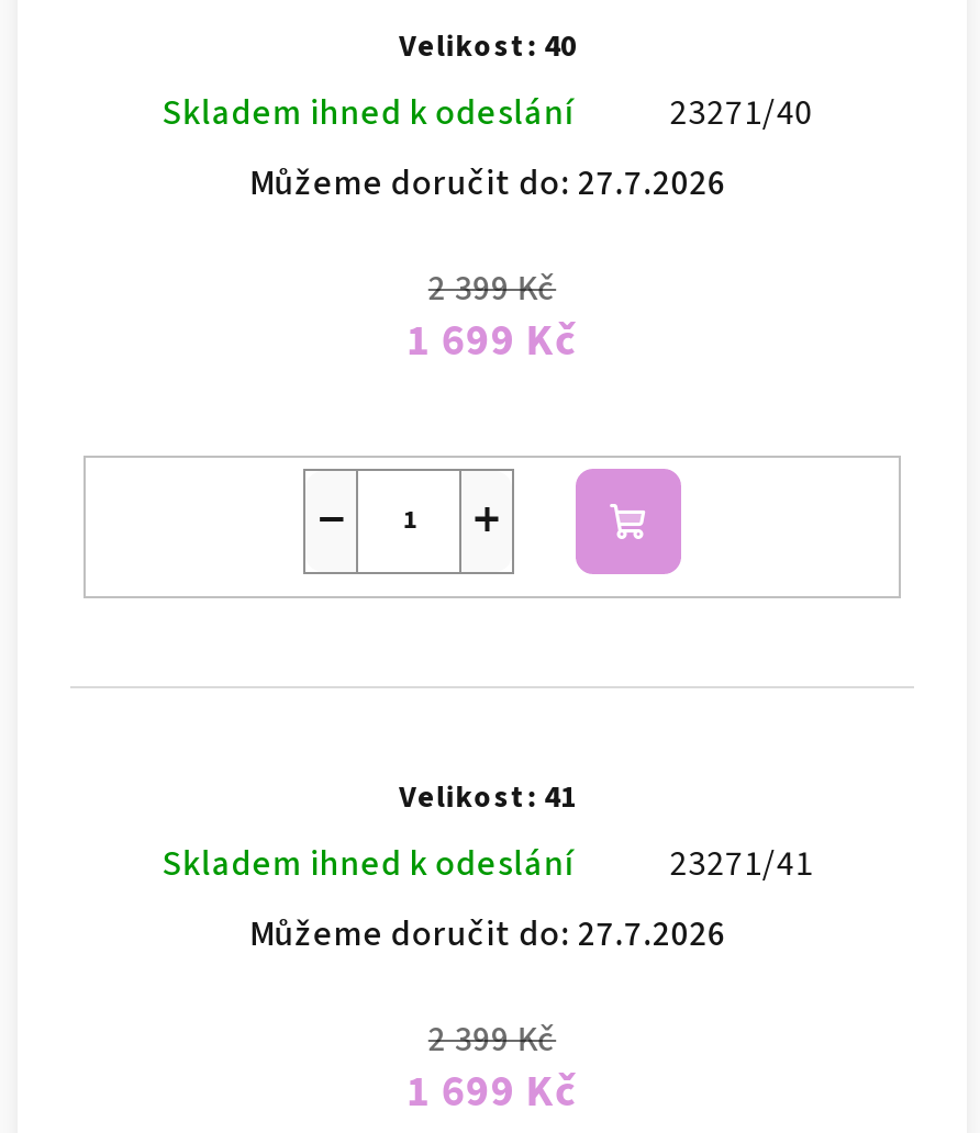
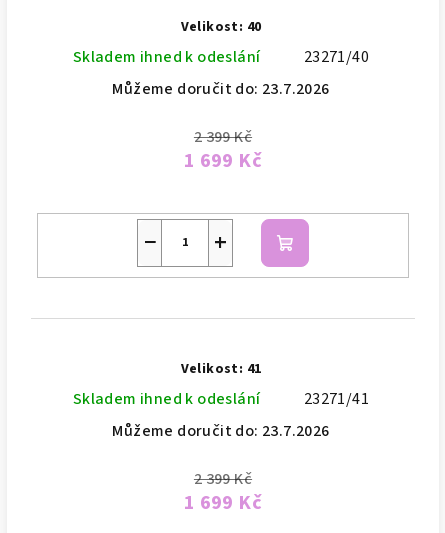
- Můžeme doručit do: 27.7.2026
+ Můžeme doručit do: 23.7.2026

- Můžeme doručit do: 27.7.2026
+ Můžeme doručit do: 23.7.2026
